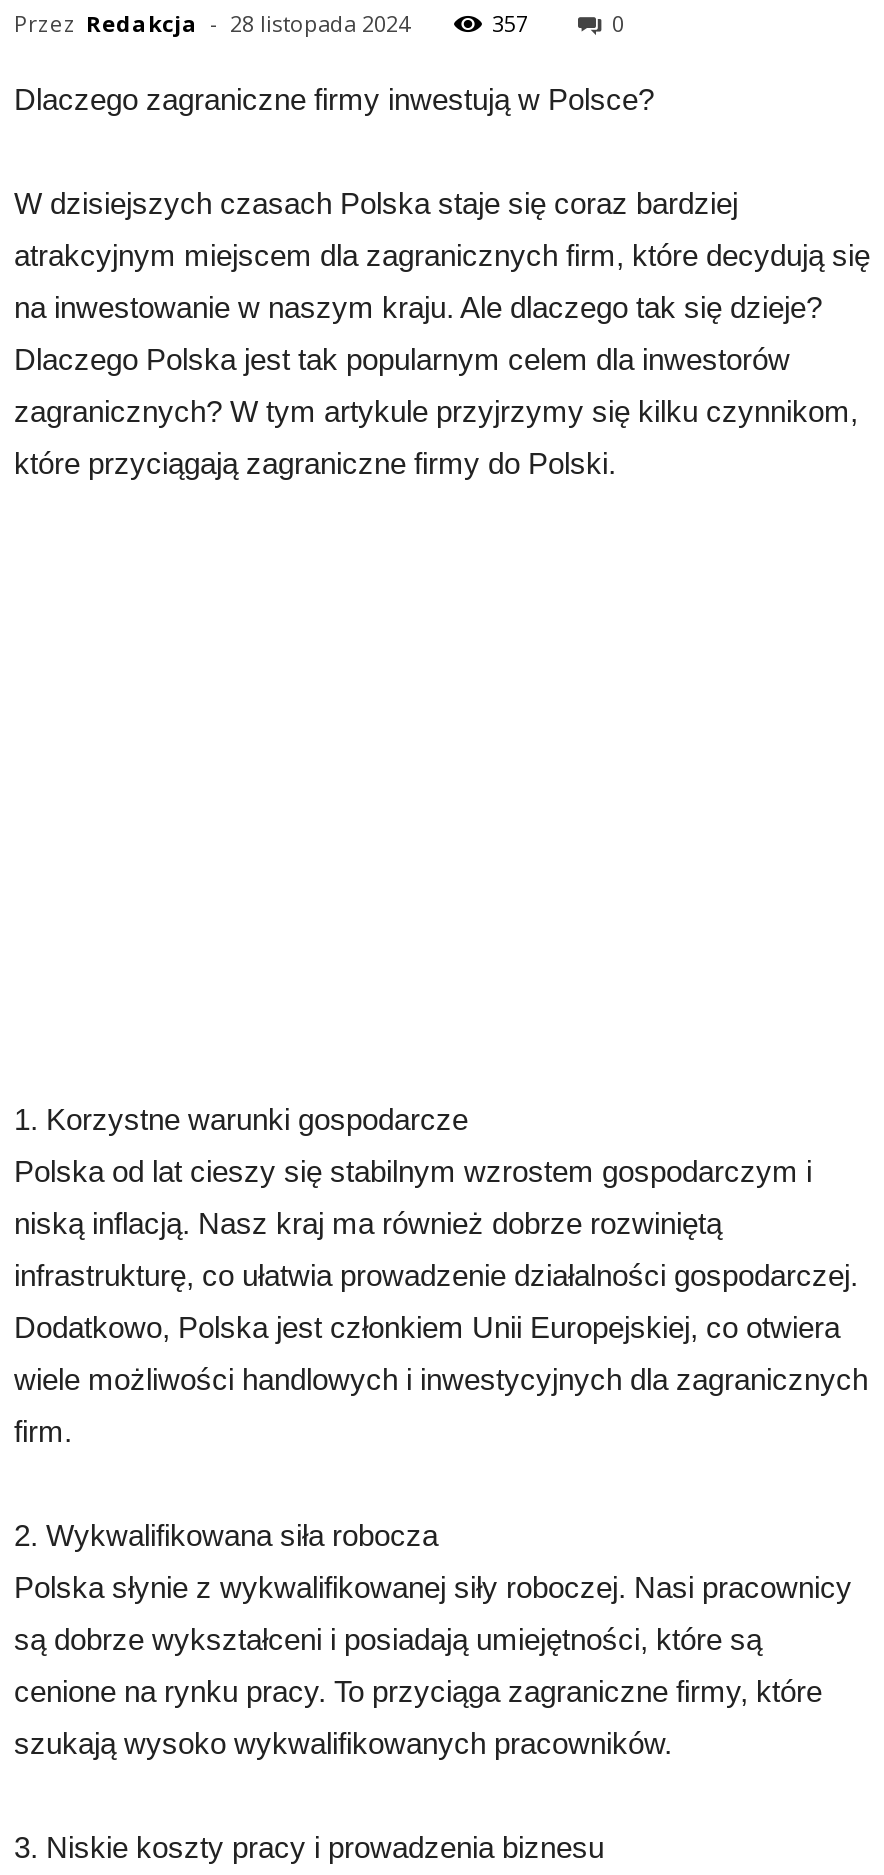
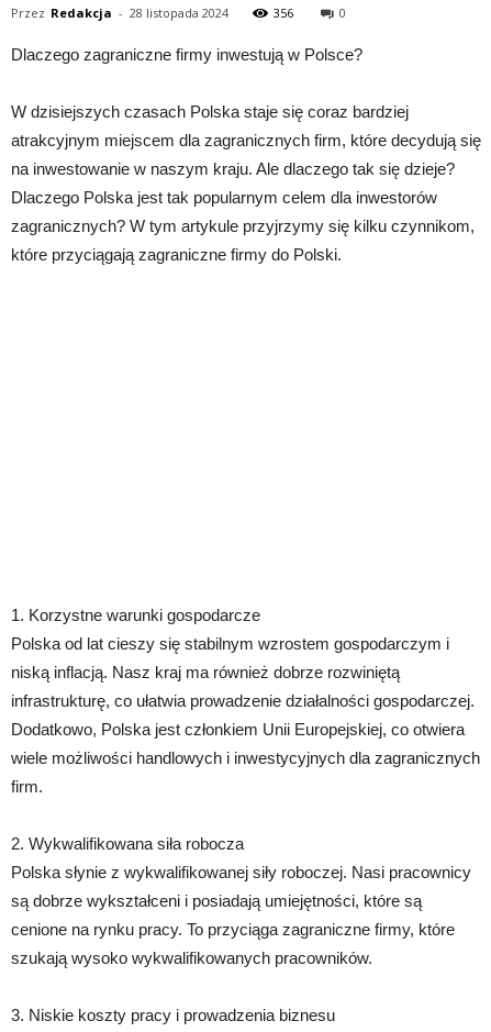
- 357
+ 356
